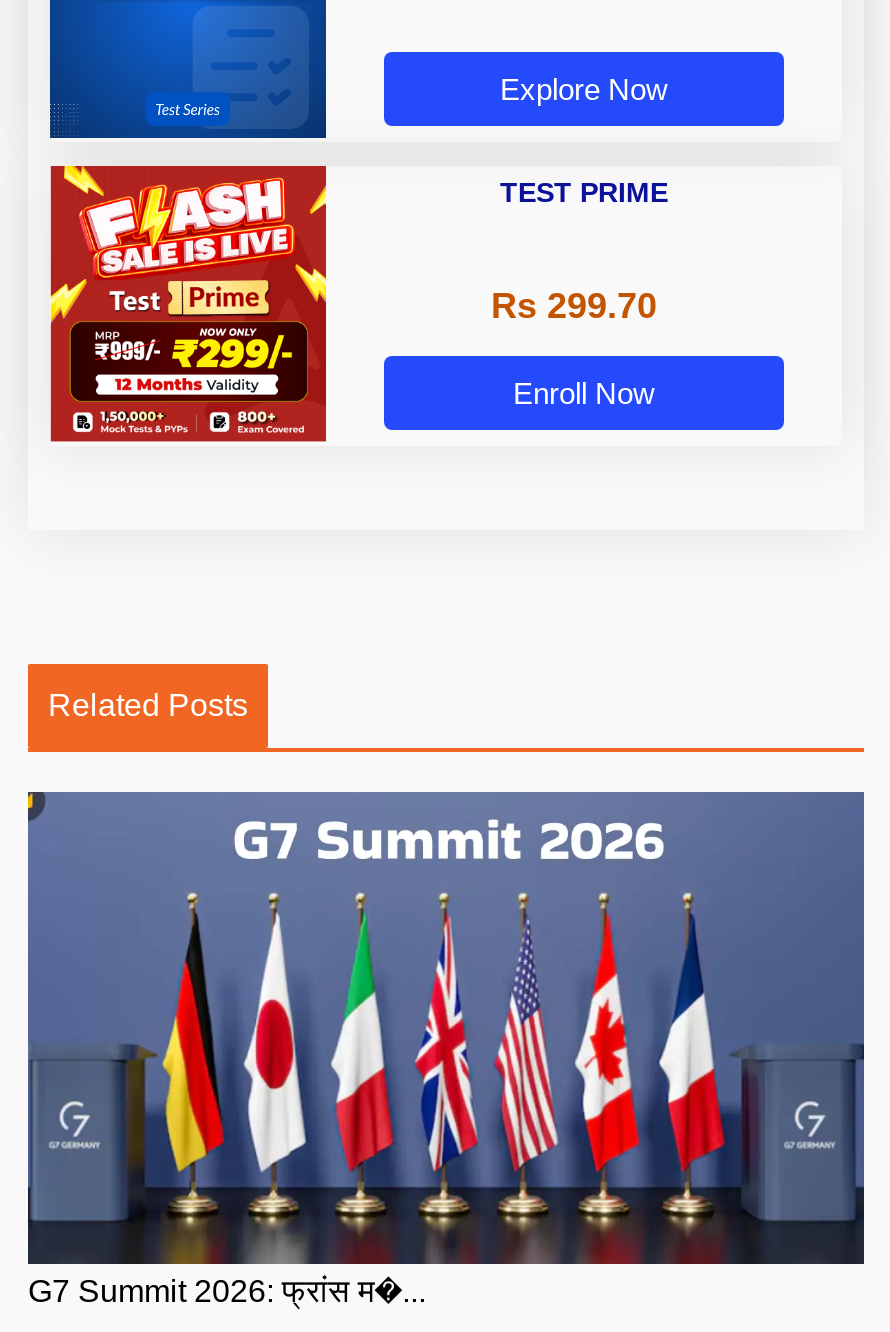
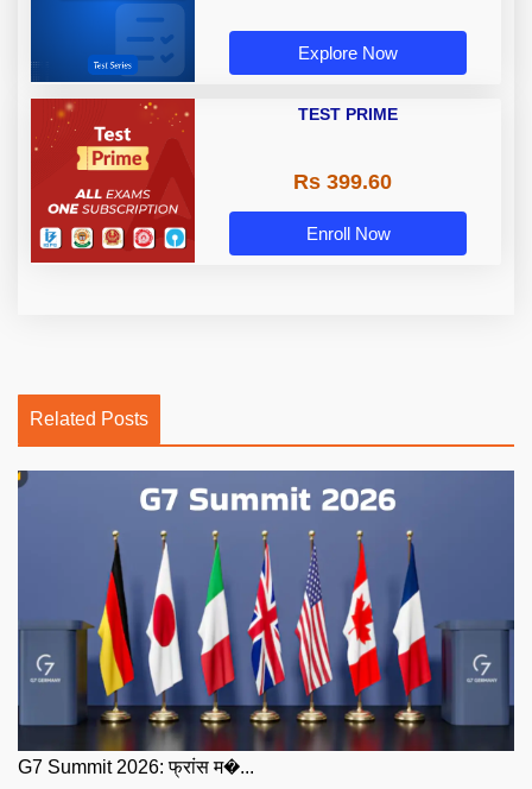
- [image]
+ [image]

- Rs 299.70
+ Rs 399.60
